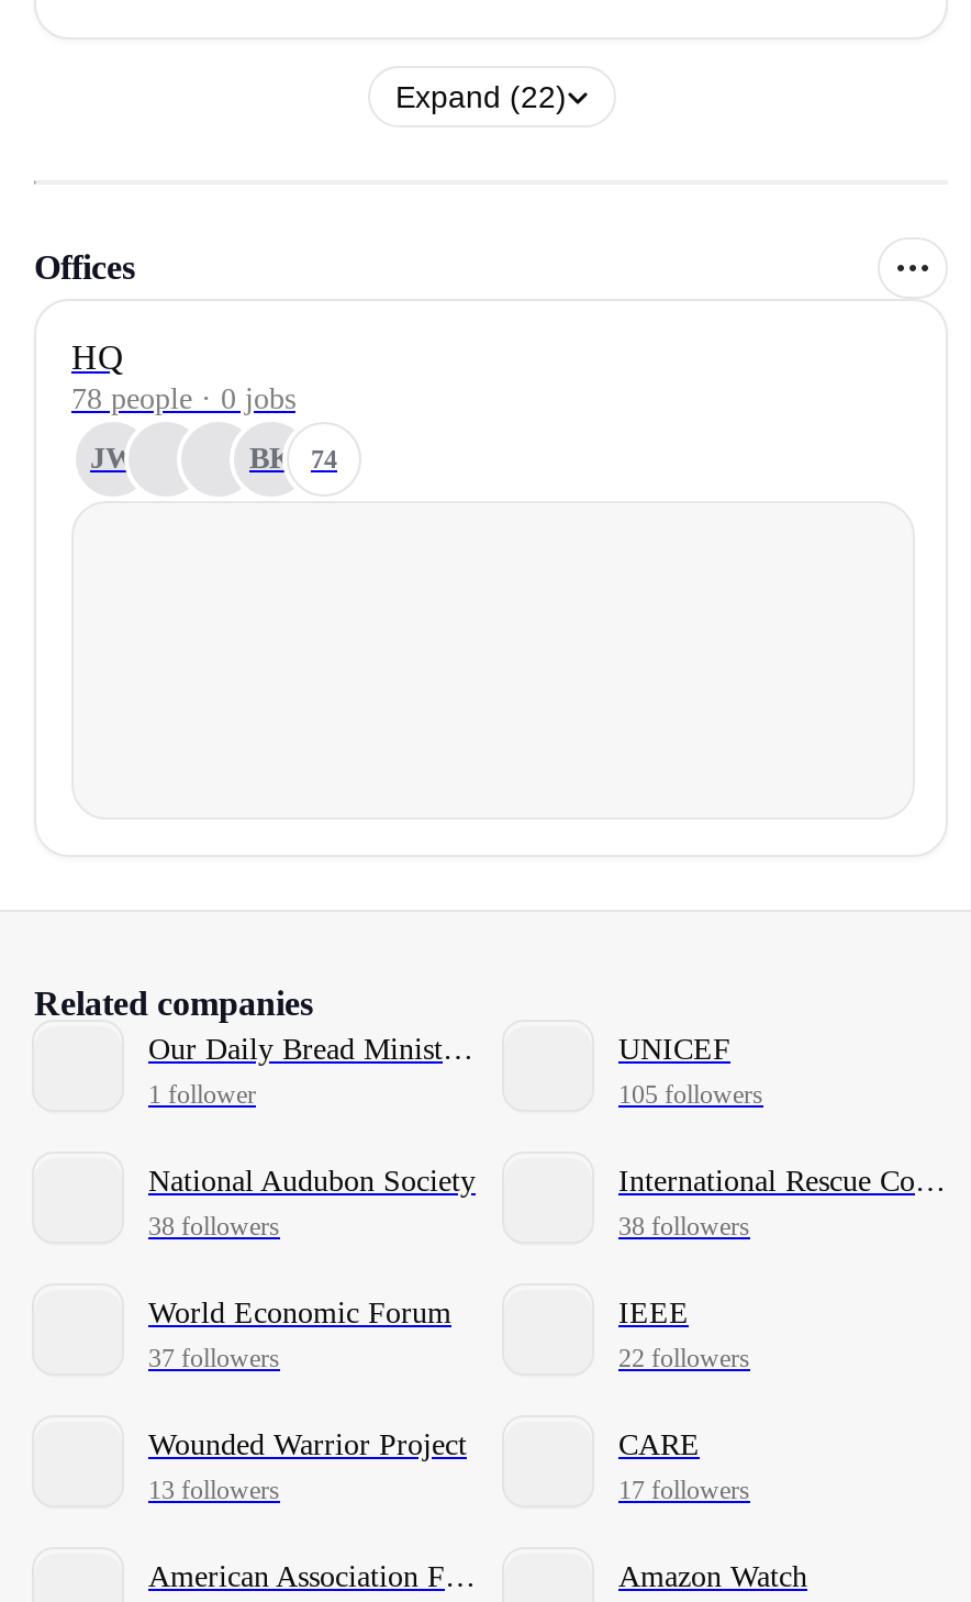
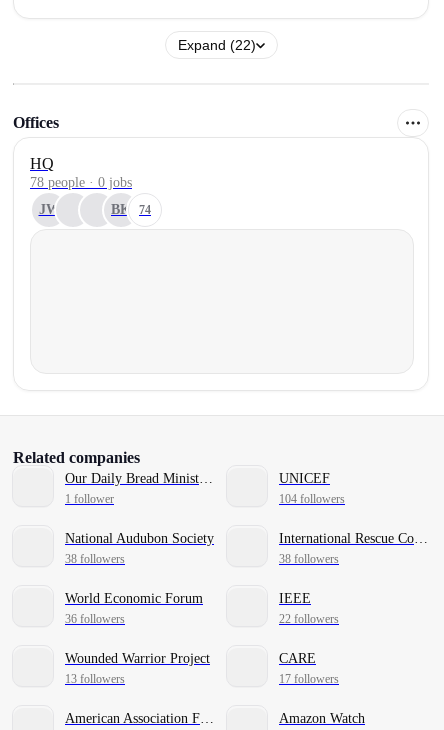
- 105 followers
+ 104 followers

- 37 followers
+ 36 followers
